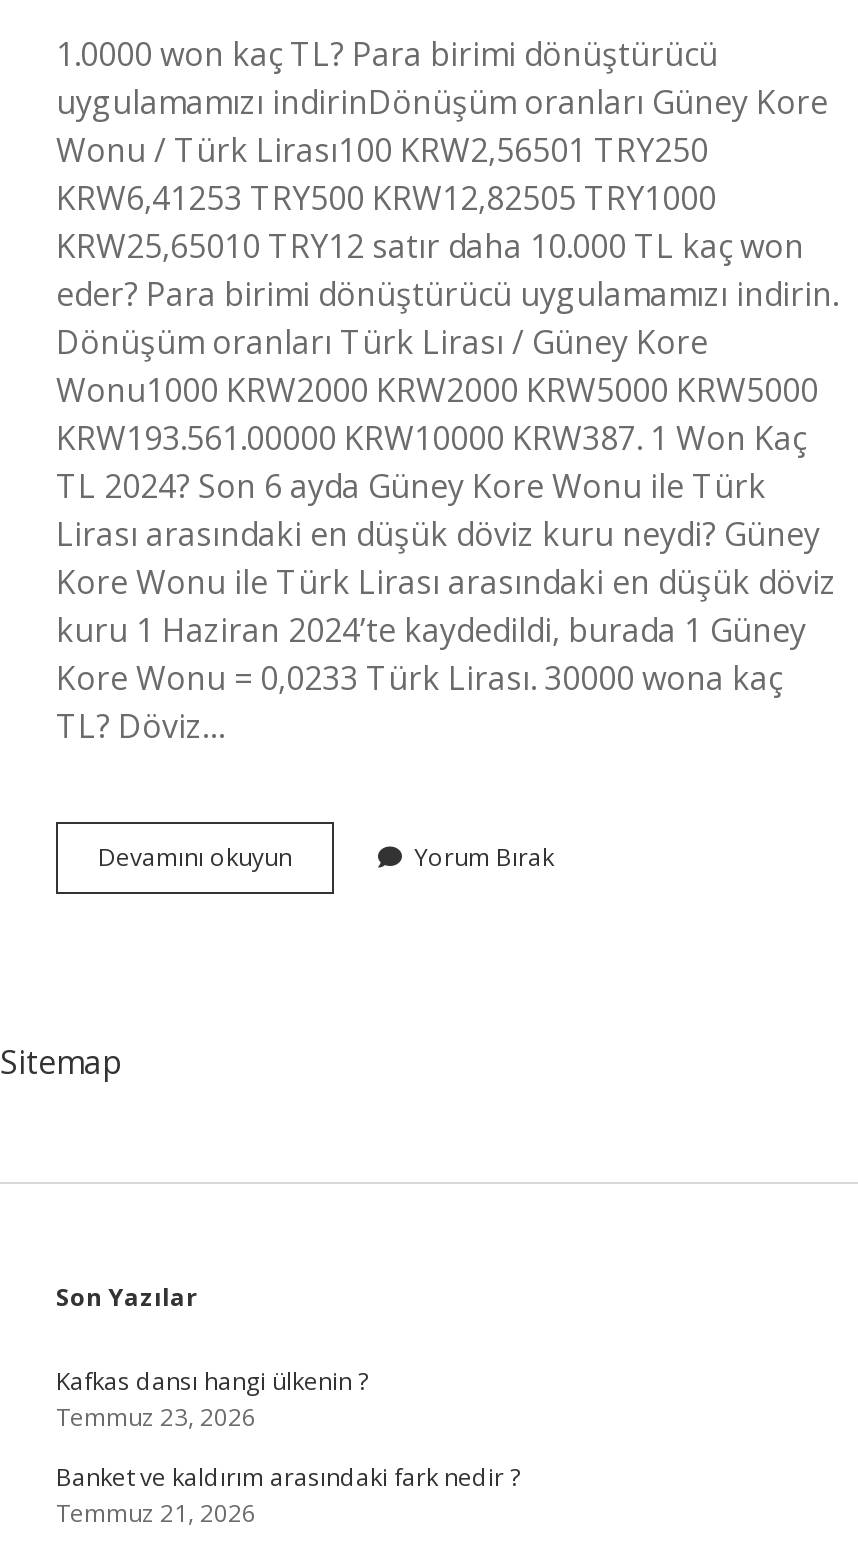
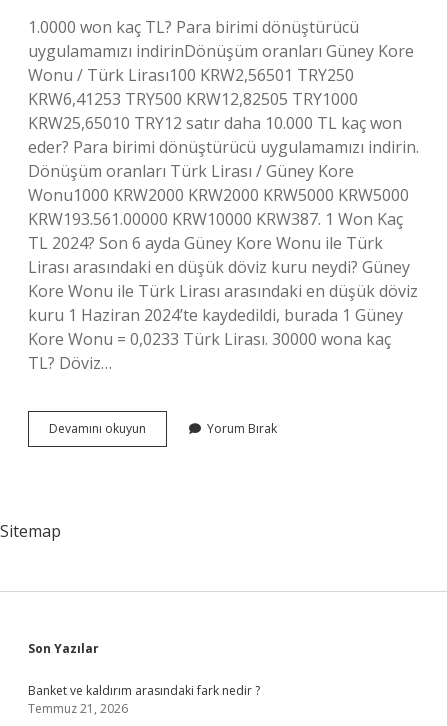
- Kafkas dansı hangi ülkenin ?
- Temmuz 23, 2026
